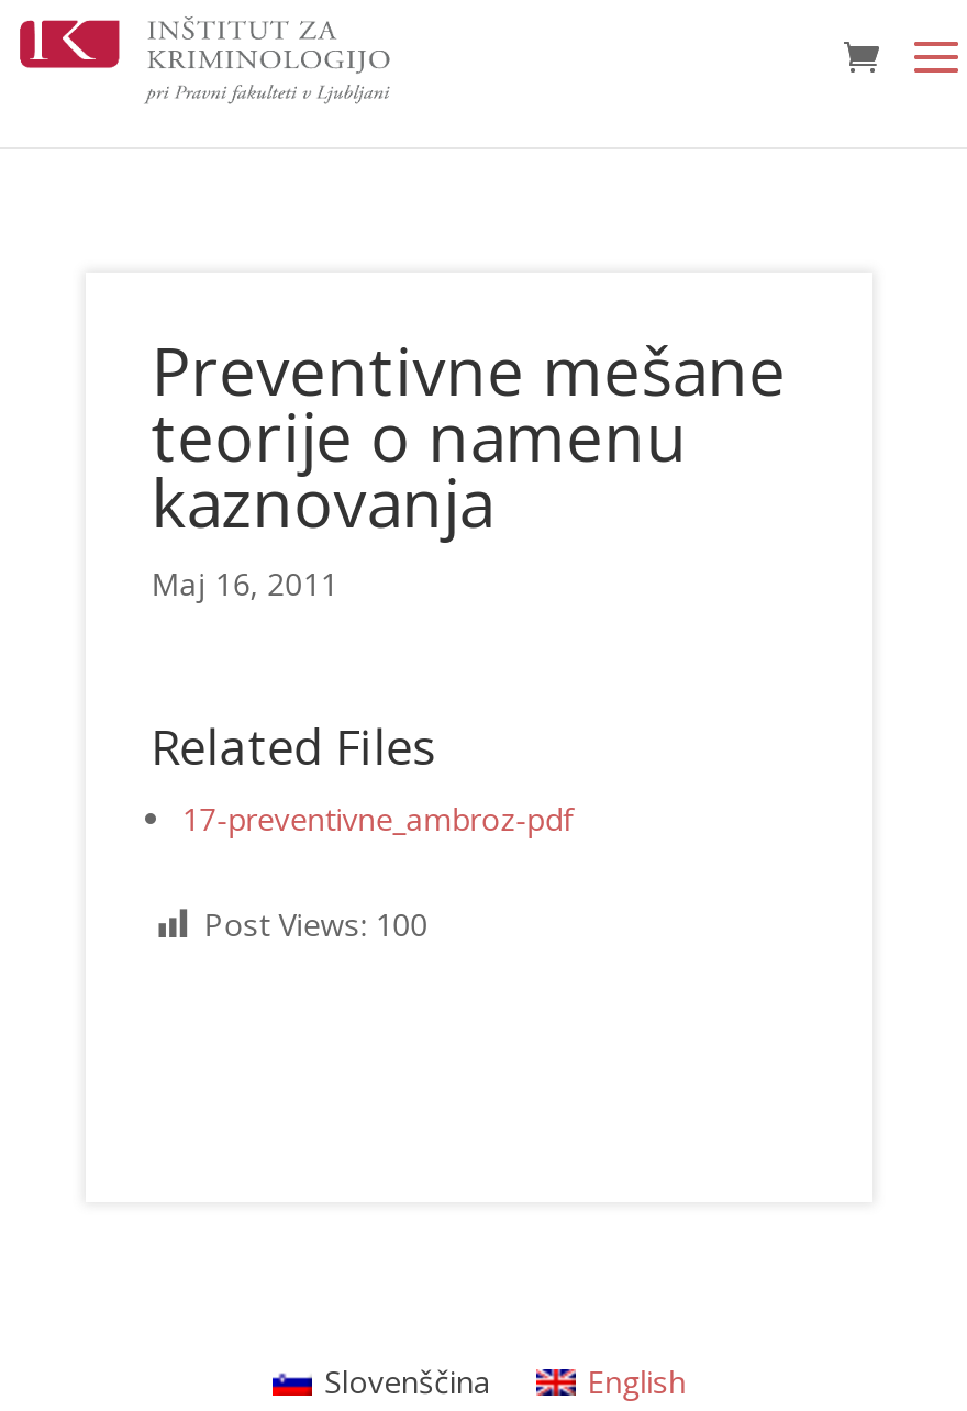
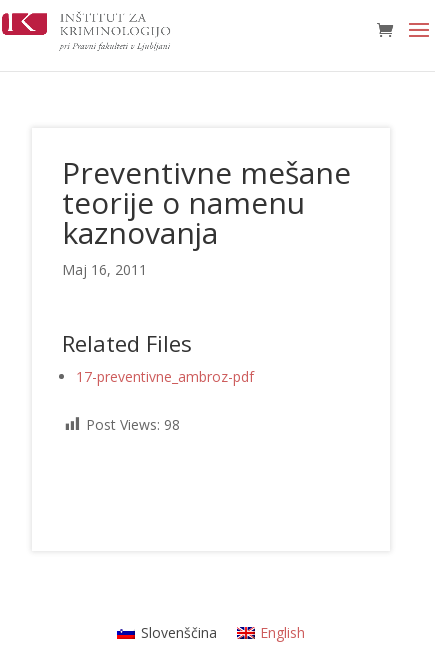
- Post Views: 100
+ Post Views: 98
